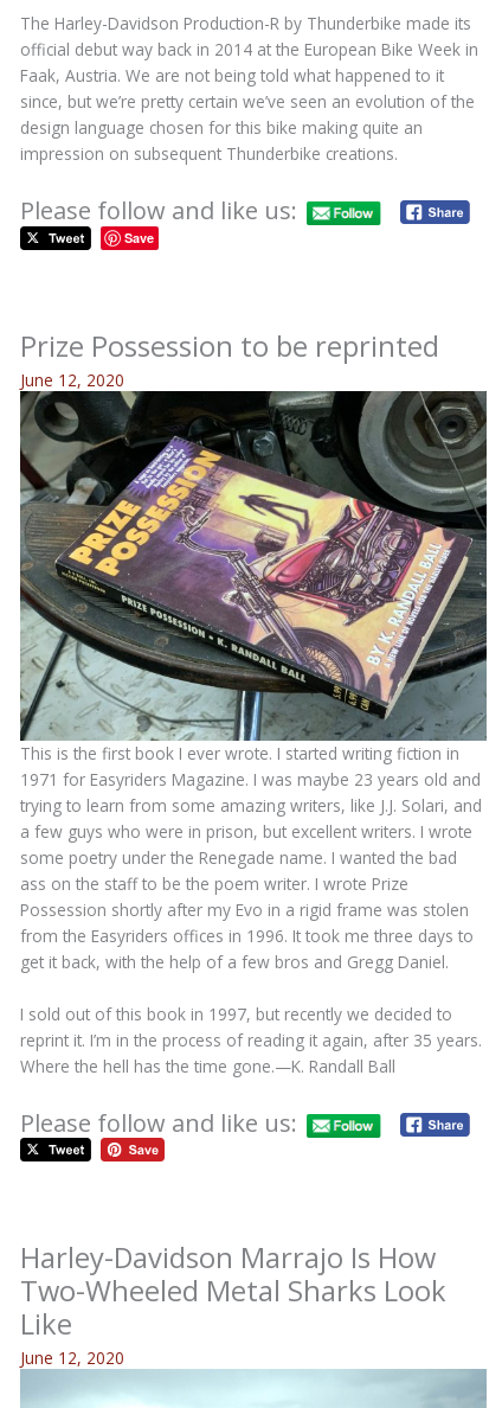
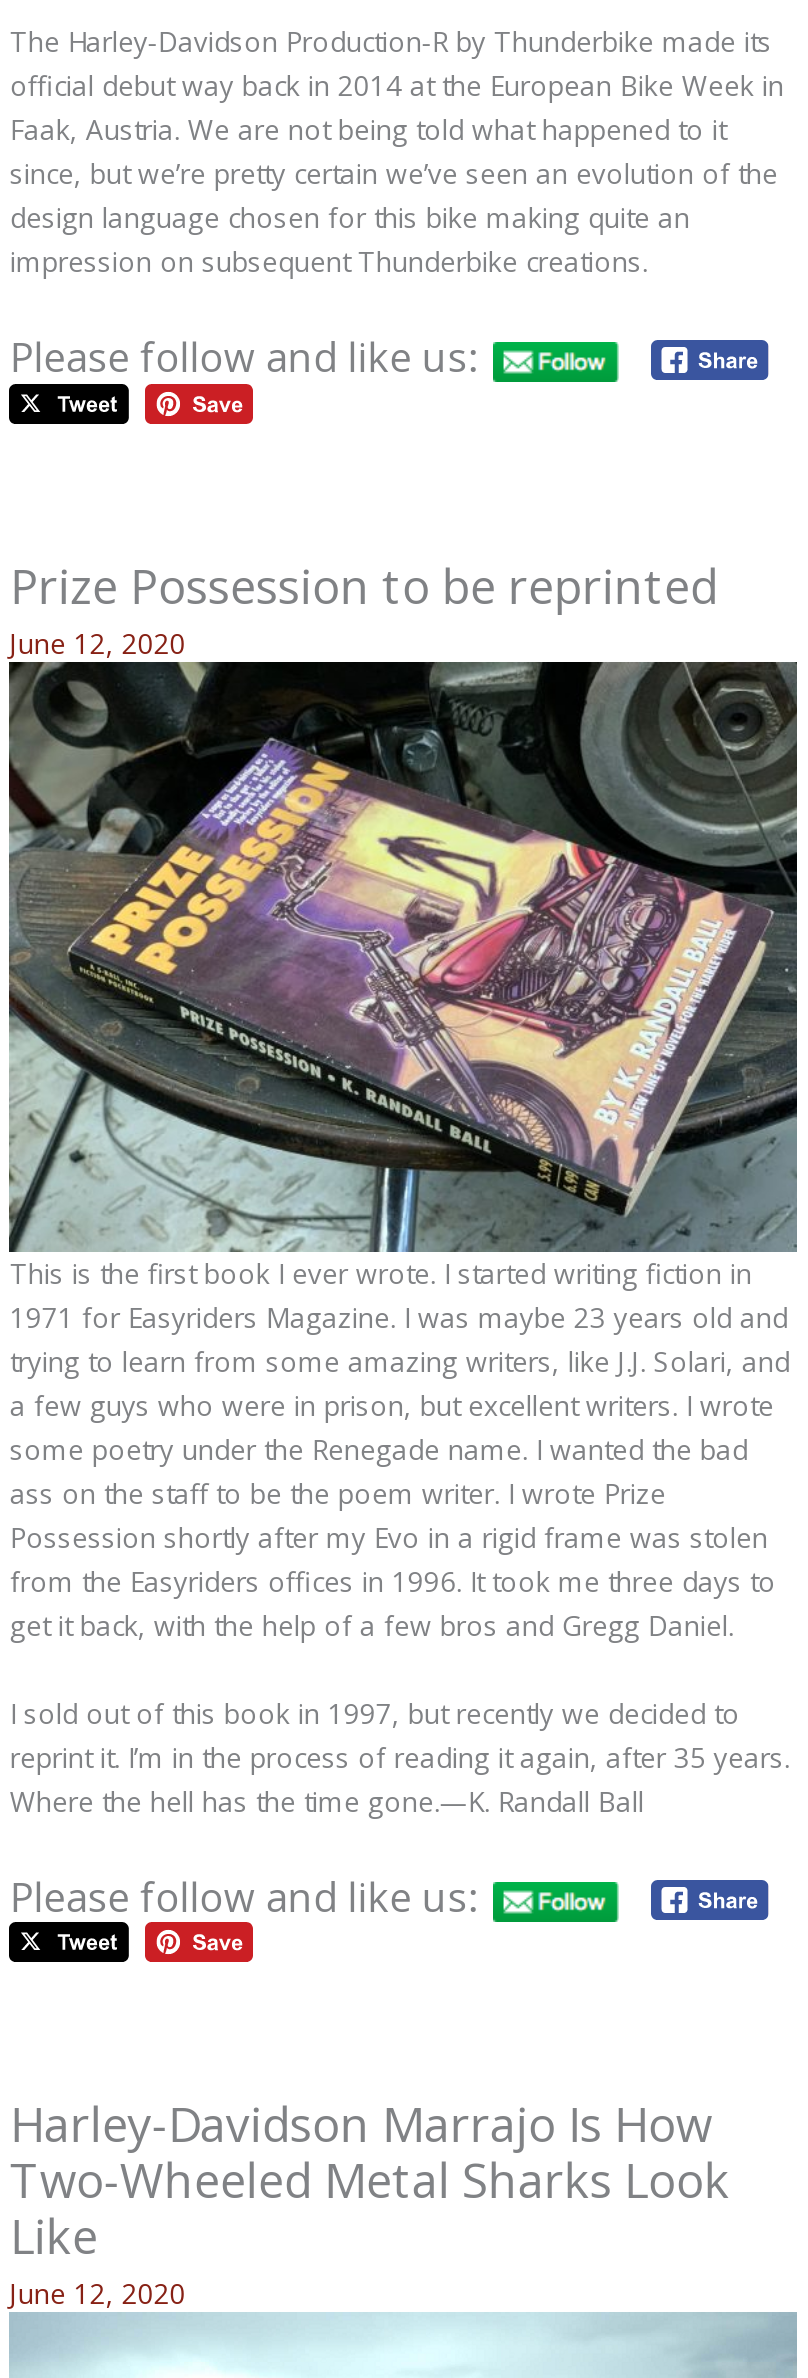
- Save
